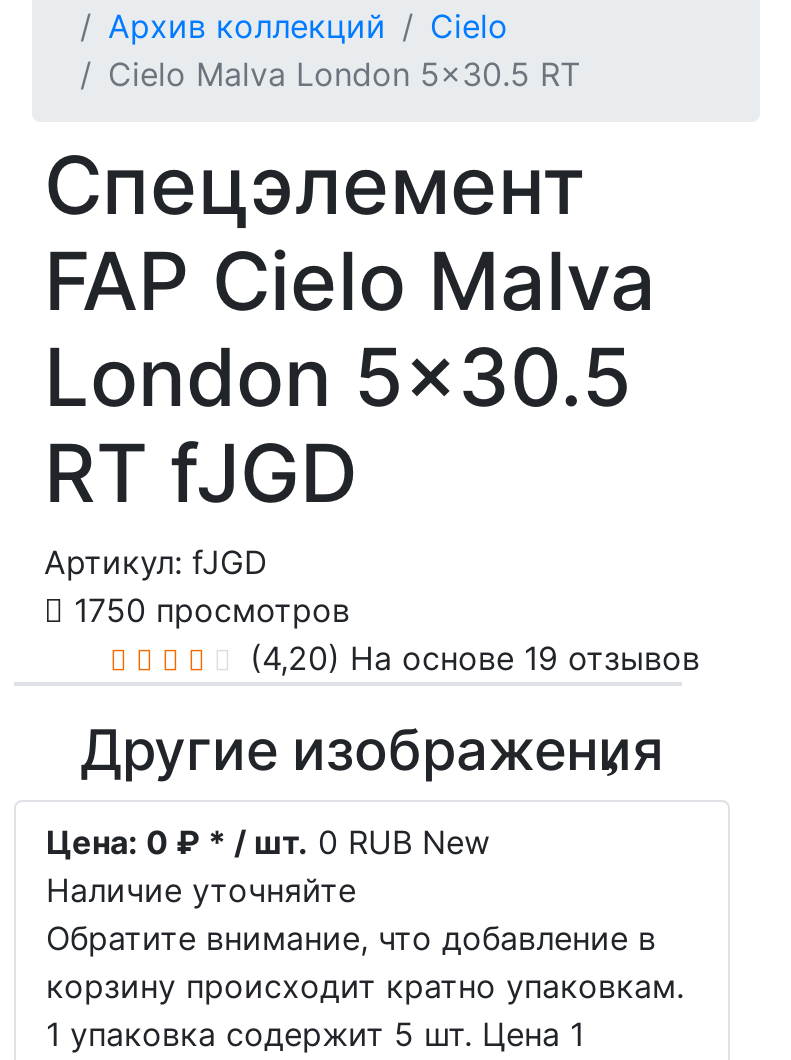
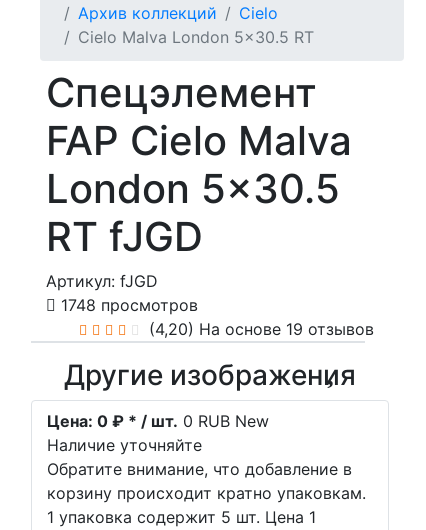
- 1750 просмотров
+ 1748 просмотров
